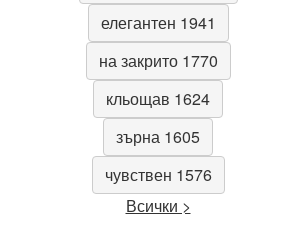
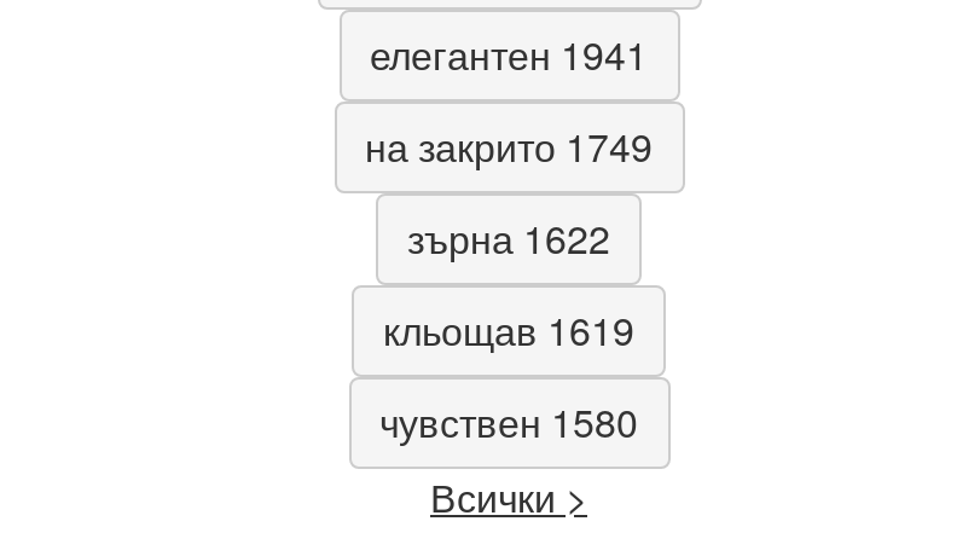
- на закрито 1770
+ на закрито 1749

- кльощав 1624
+ зърна 1622

- зърна 1605
+ кльощав 1619

- чувствен 1576
+ чувствен 1580
